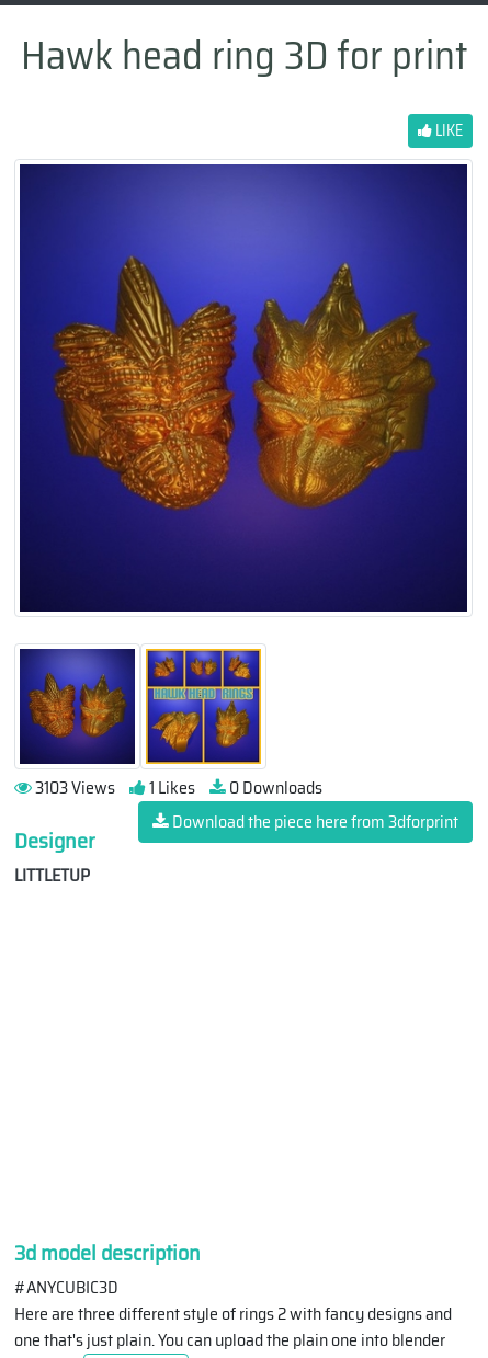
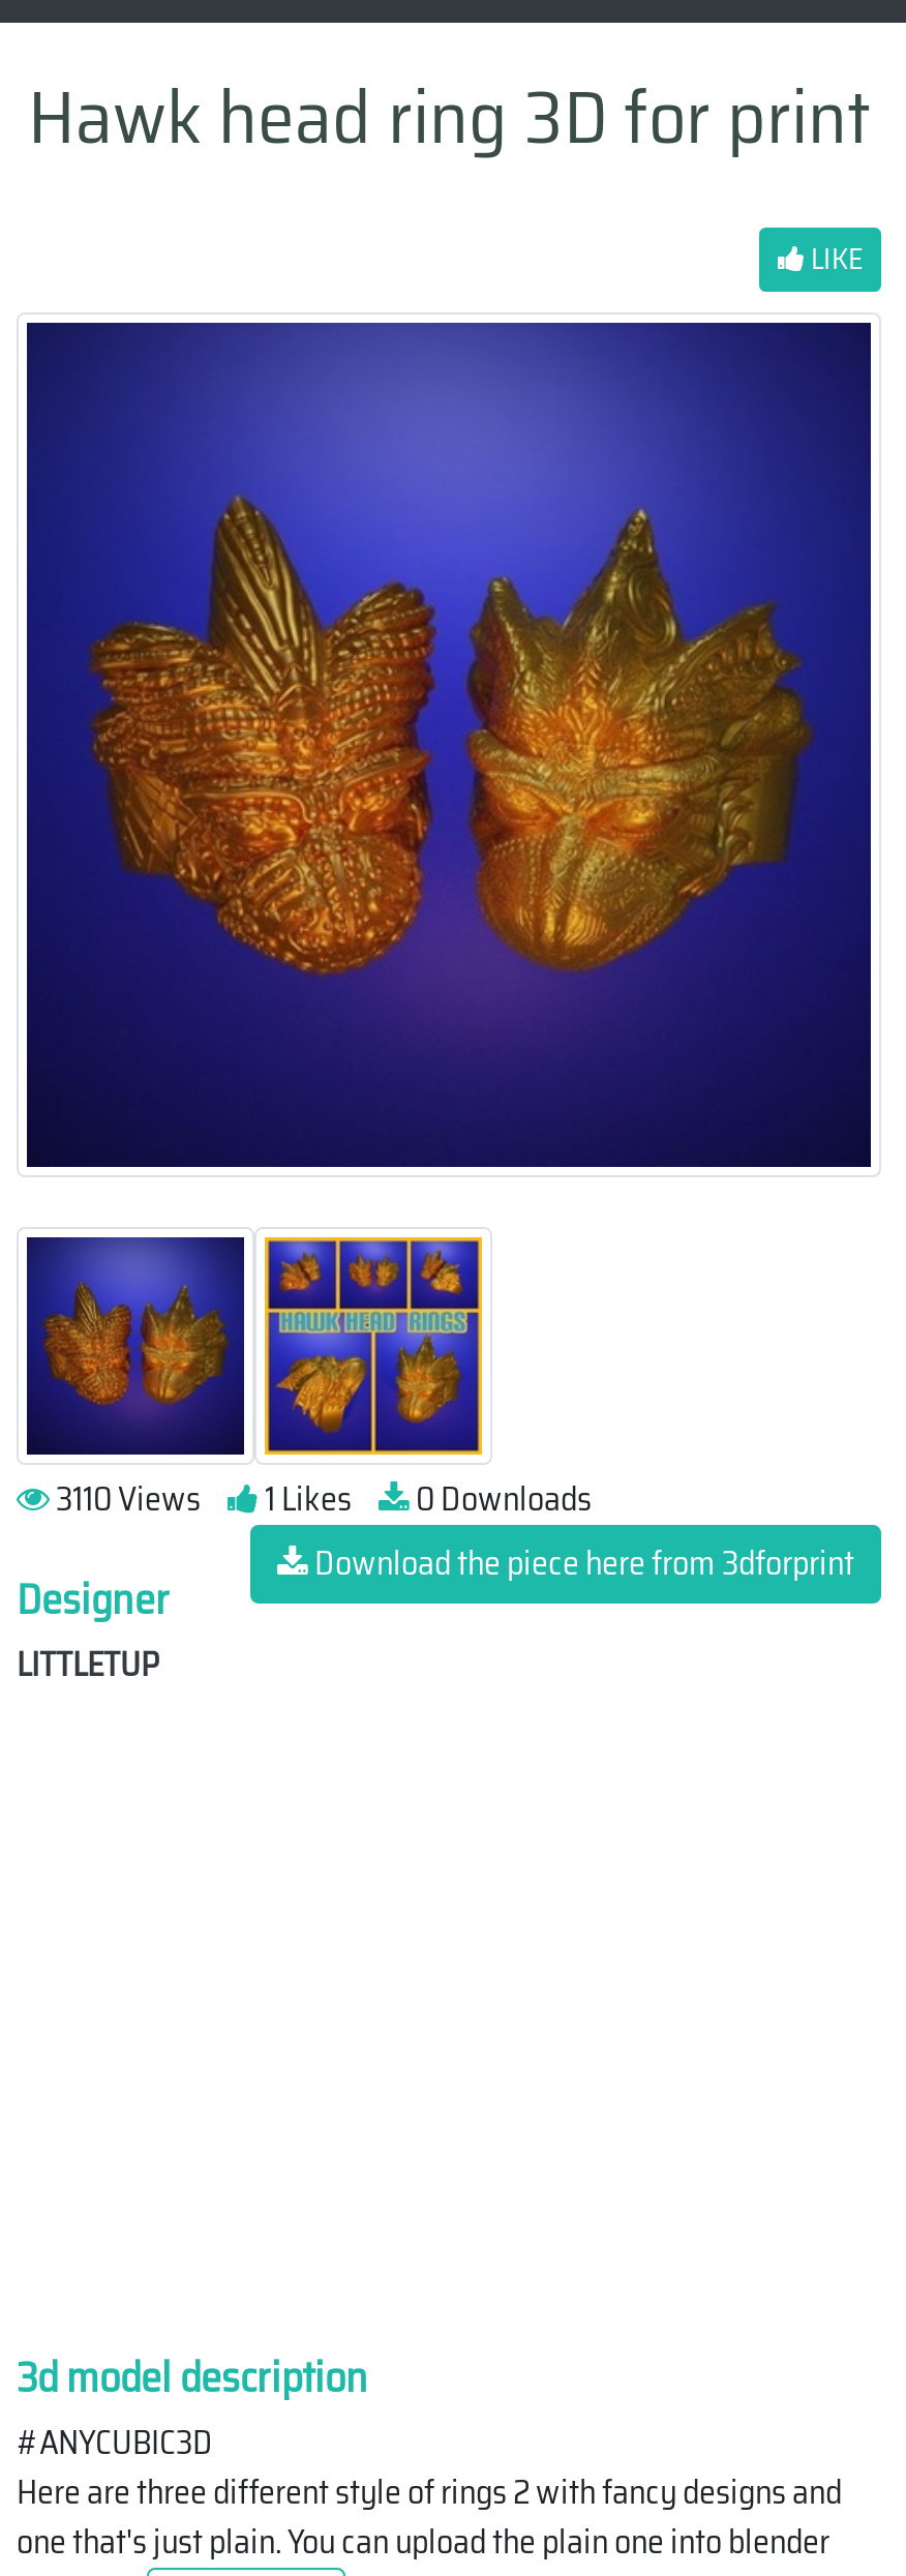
- 3103 Views 1 Likes 0 Downloads
+ 3110 Views 1 Likes 0 Downloads
